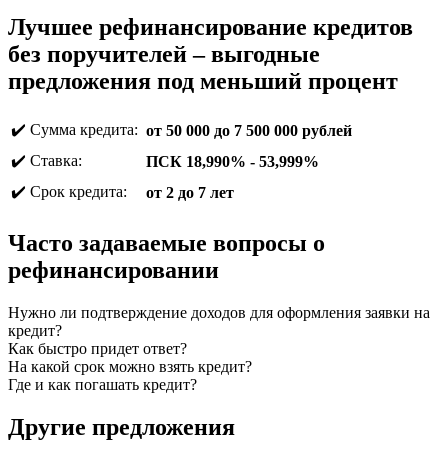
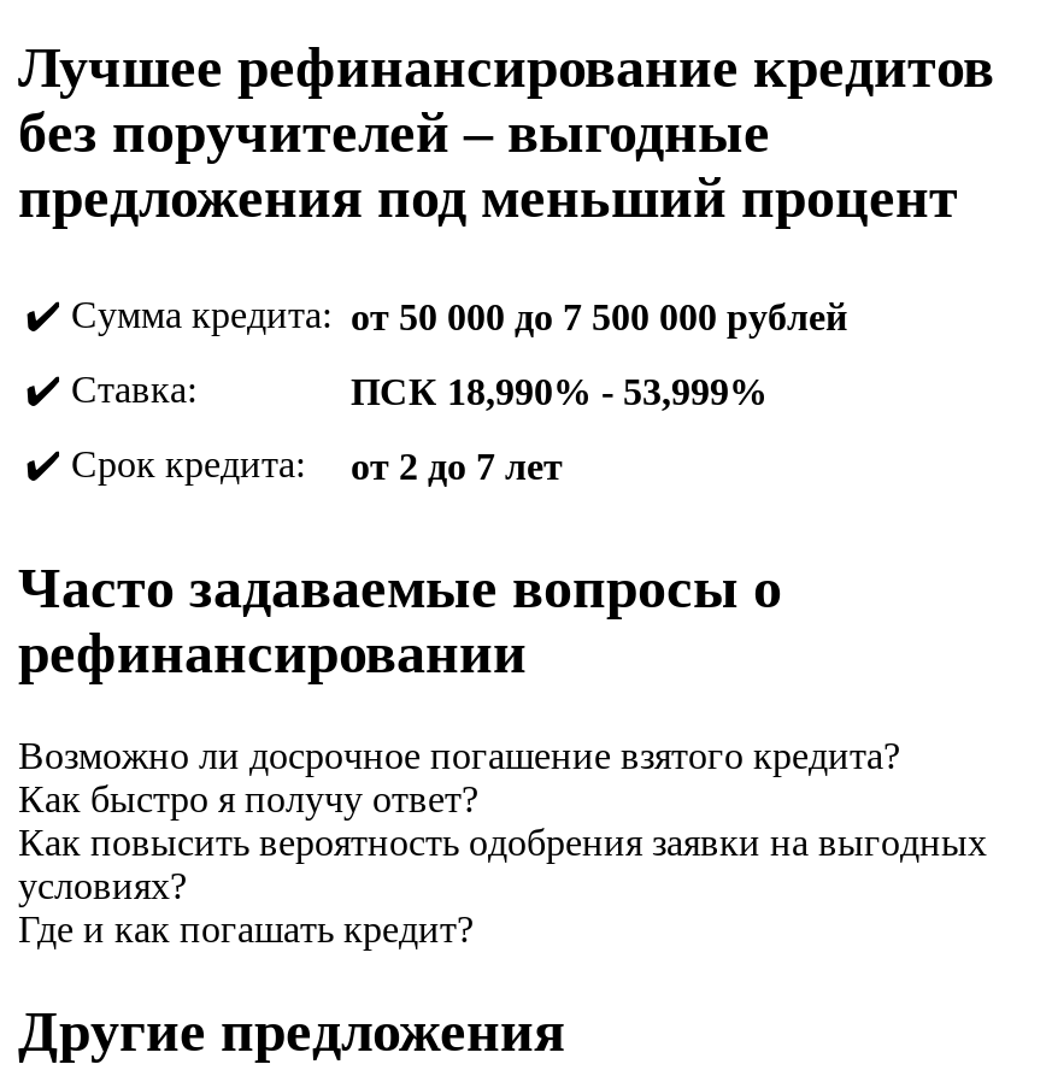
- Нужно ли подтверждение доходов для оформления заявки на
- кредит?
- Как быстро придет ответ?
- На какой срок можно взять кредит?
+ Возможно ли досрочное погашение взятого кредита?
+ Как быстро я получу ответ?
+ Как повысить вероятность одобрения заявки на выгодных
+ условиях?
